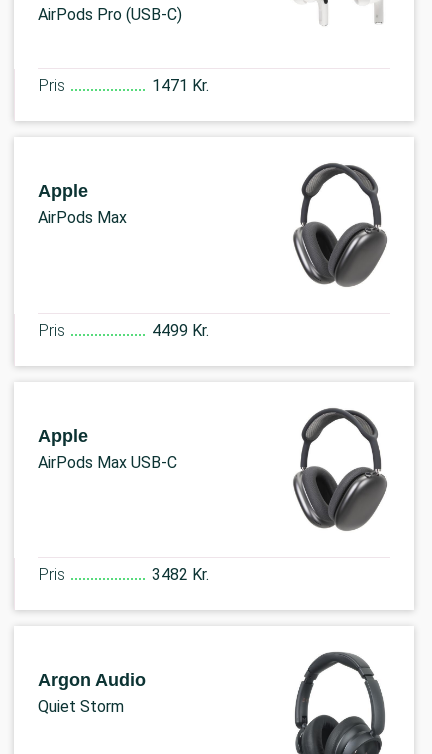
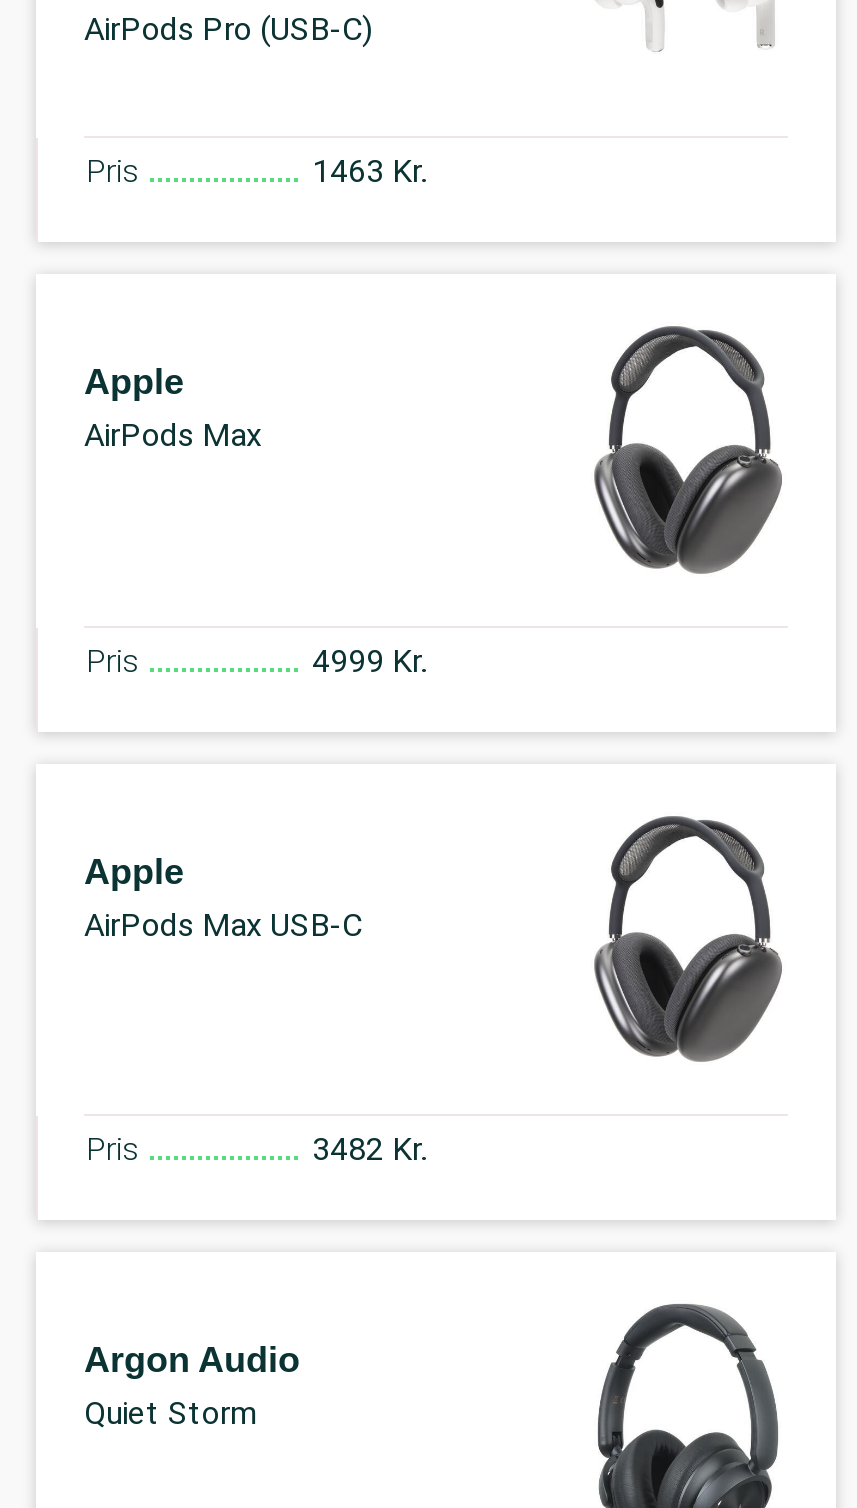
- 1471 Kr.
+ 1463 Kr.

- 4499 Kr.
+ 4999 Kr.
